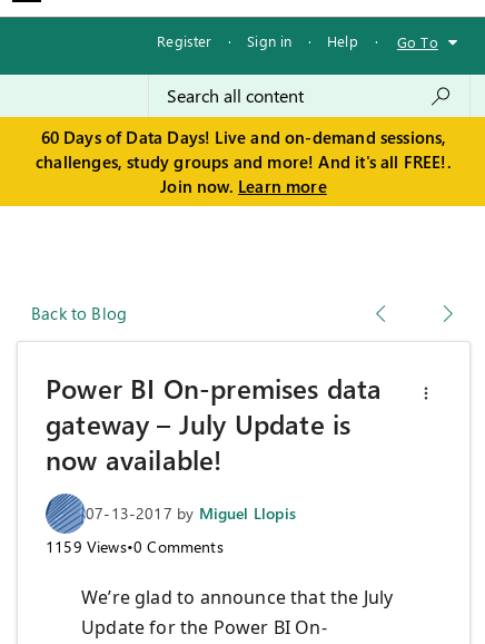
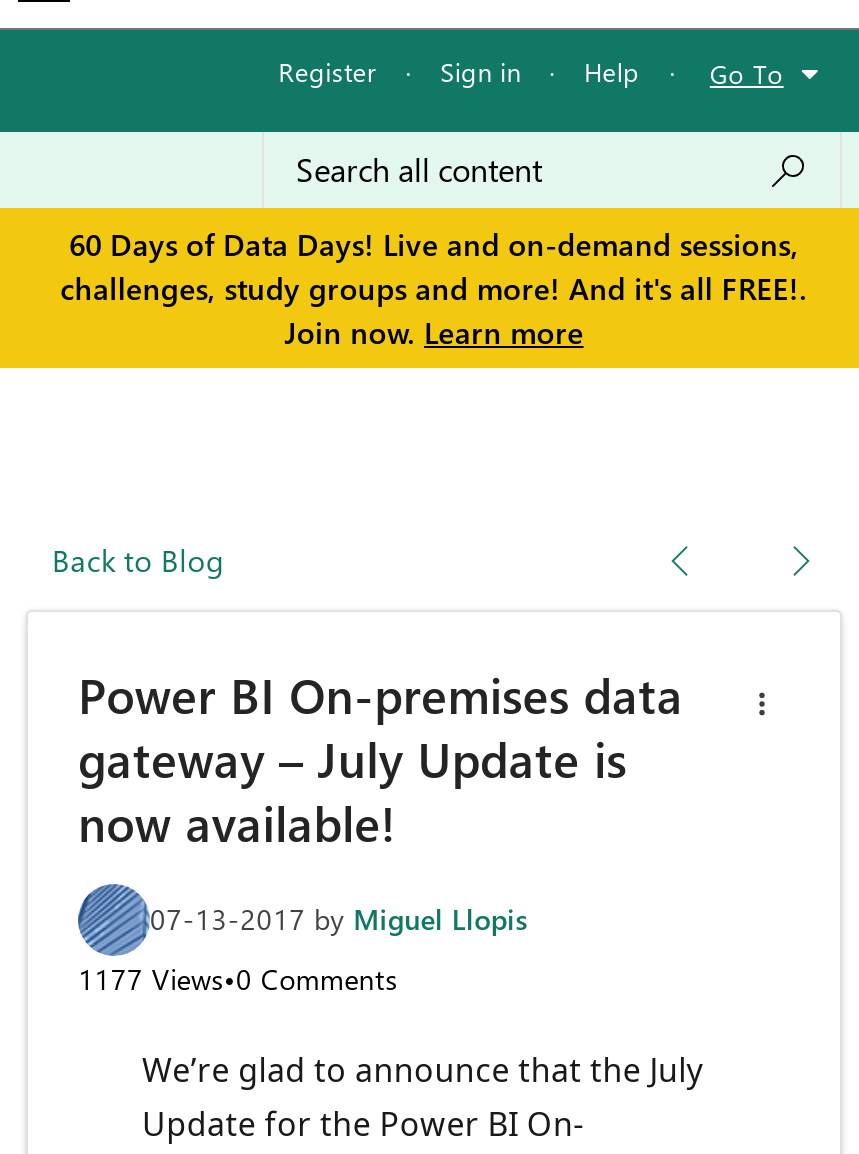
- 1159 Views•0 Comments
+ 1177 Views•0 Comments
